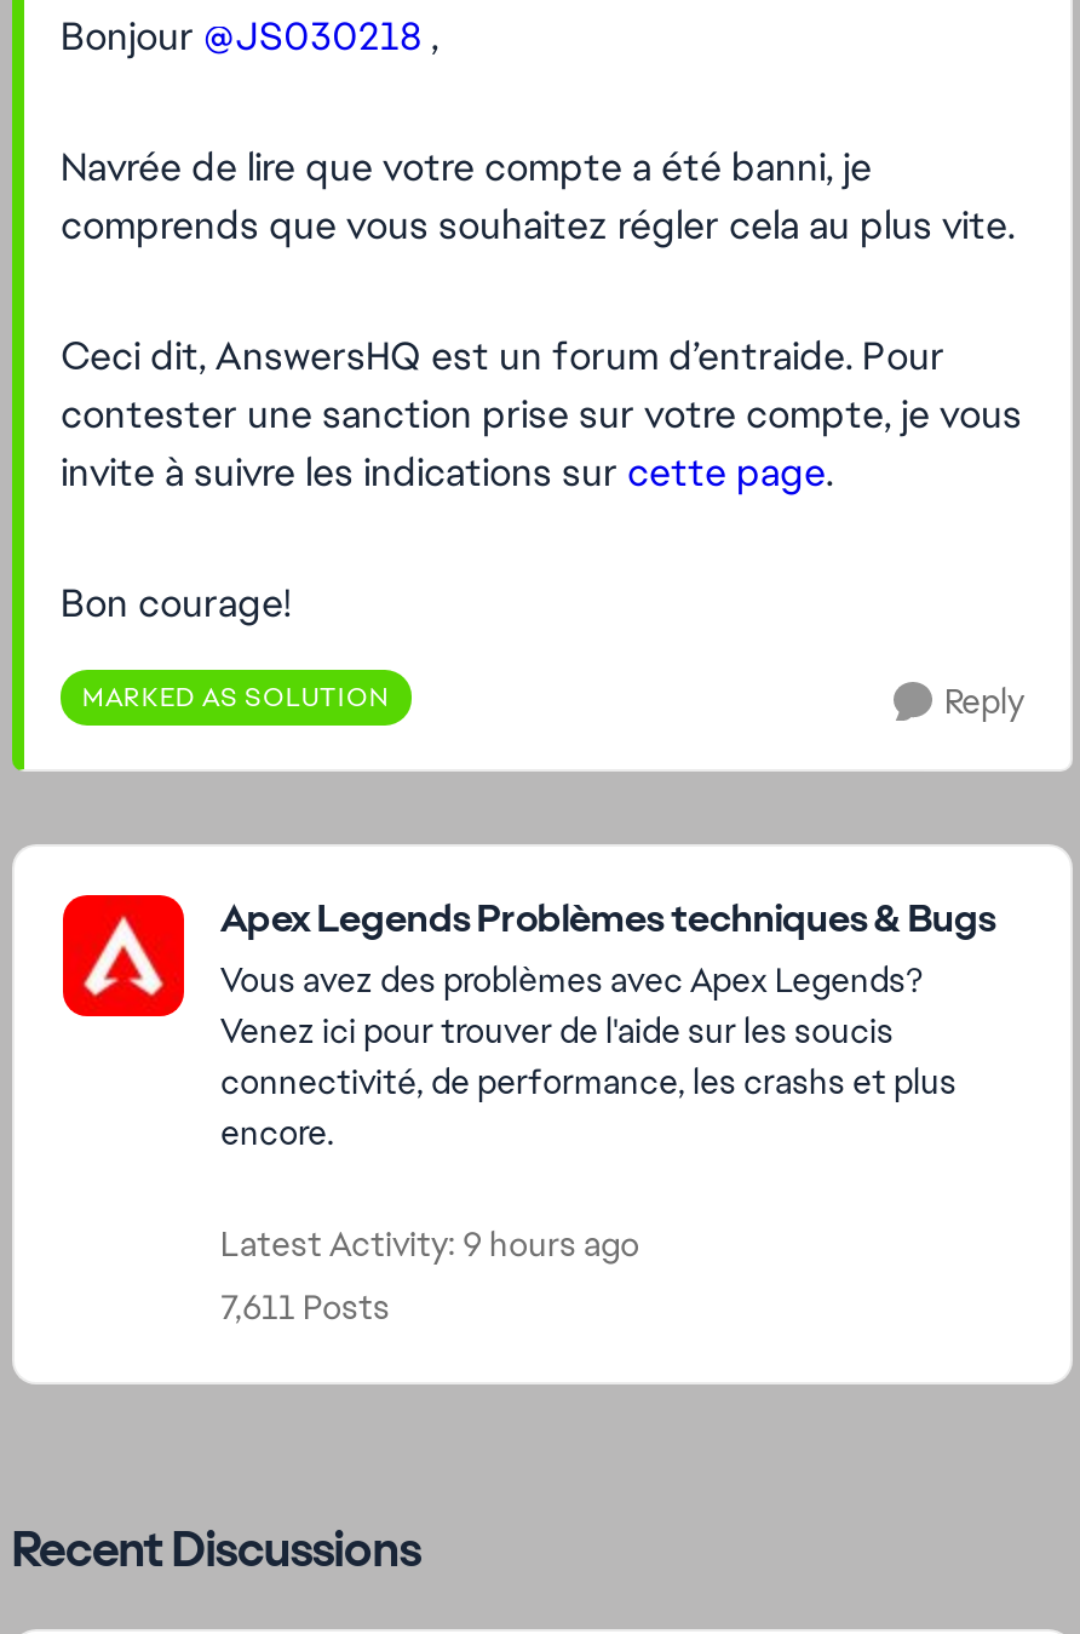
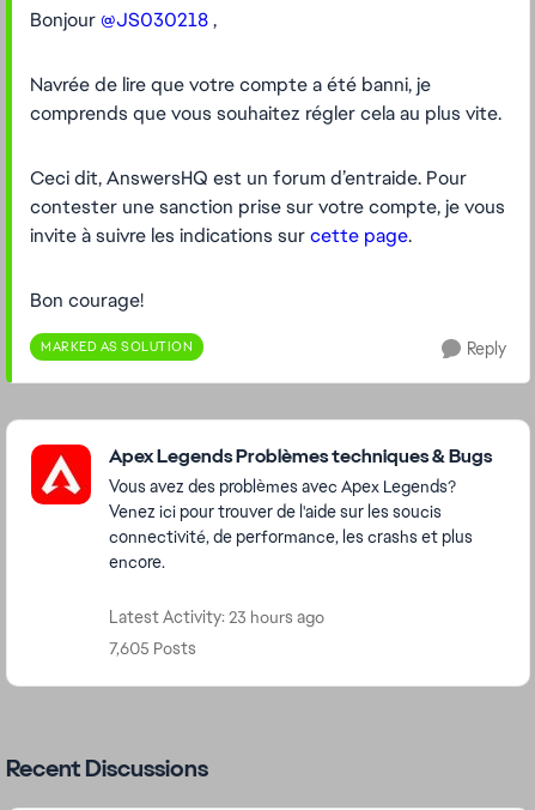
- Latest Activity: 9 hours ago
+ Latest Activity: 23 hours ago

- 7,611 Posts
+ 7,605 Posts
